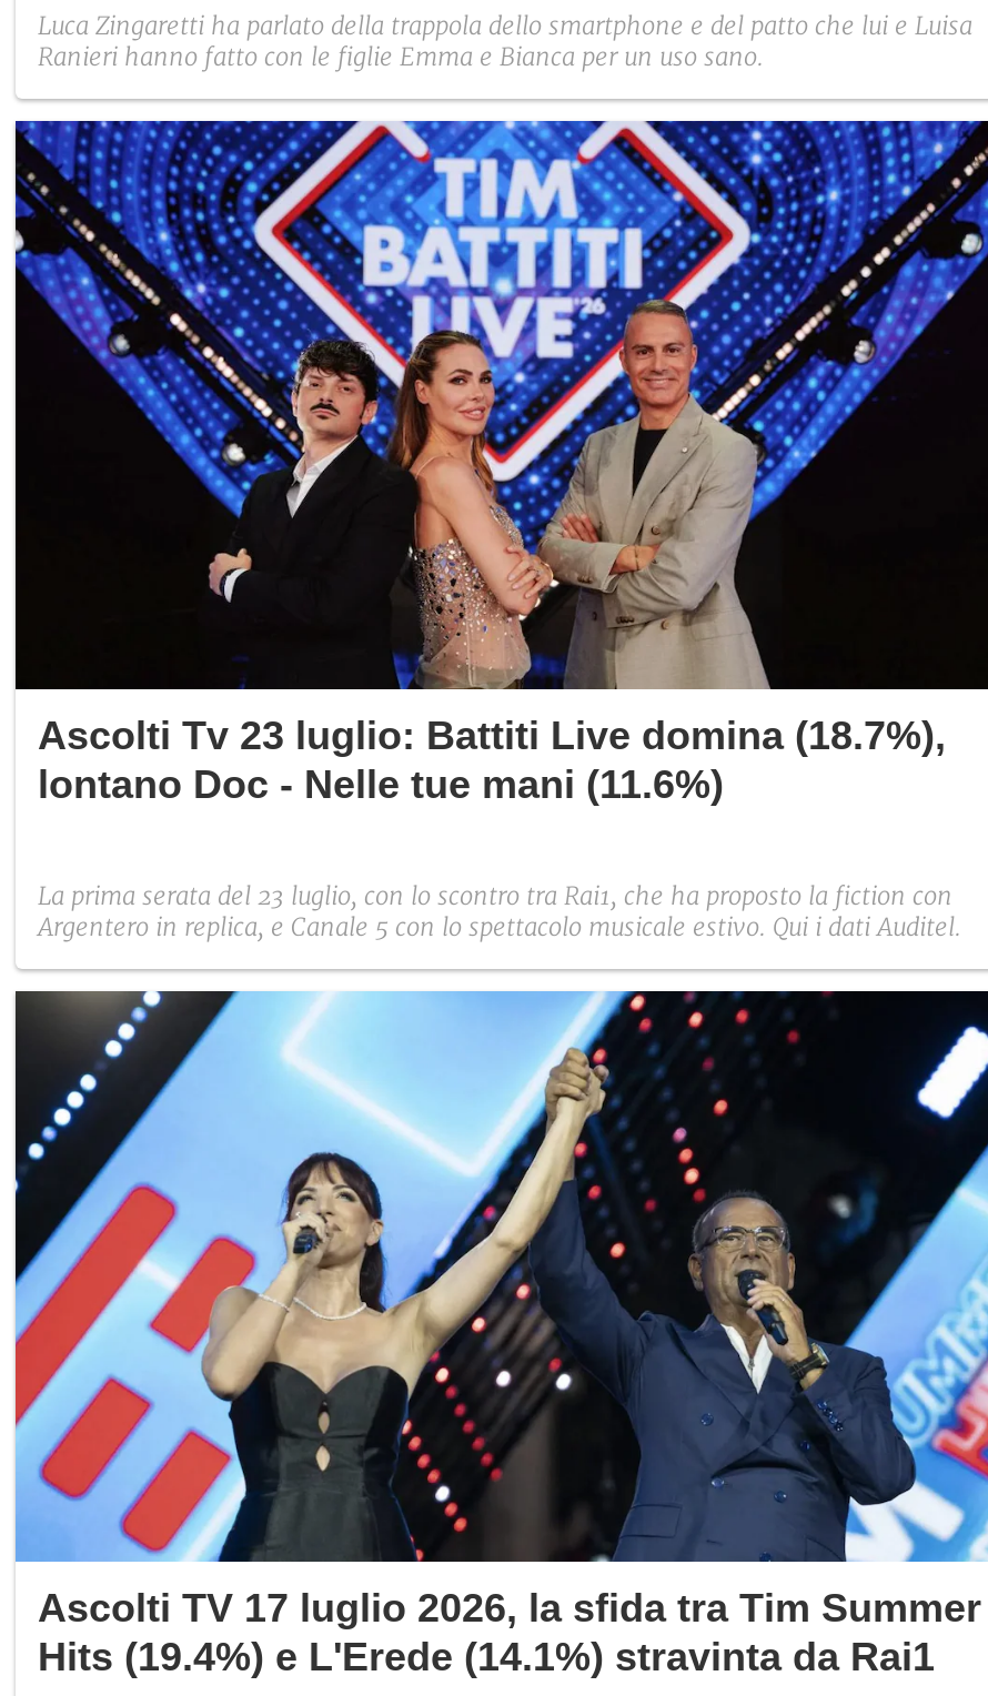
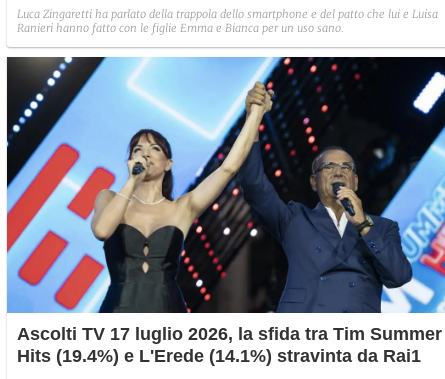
- [image]
- Ascolti Tv 23 luglio: Battiti Live domina (18.7%),
- lontano Doc - Nelle tue mani (11.6%)
- La prima serata del 23 luglio, con lo scontro tra Rai1, che ha proposto la fiction con
- Argentero in replica, e Canale 5 con lo spettacolo musicale estivo. Qui i dati Auditel.
